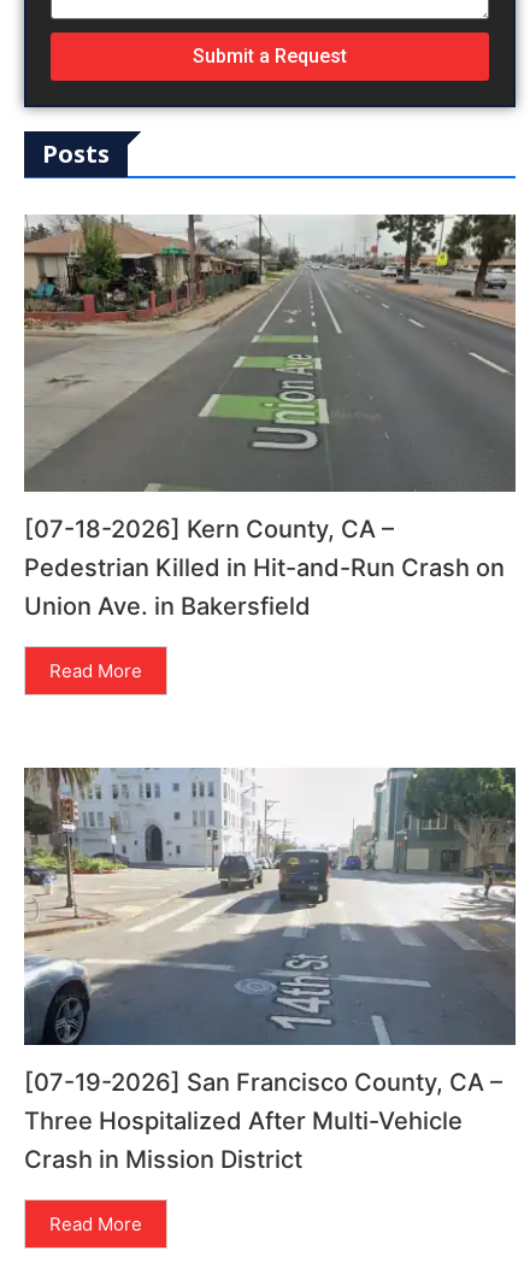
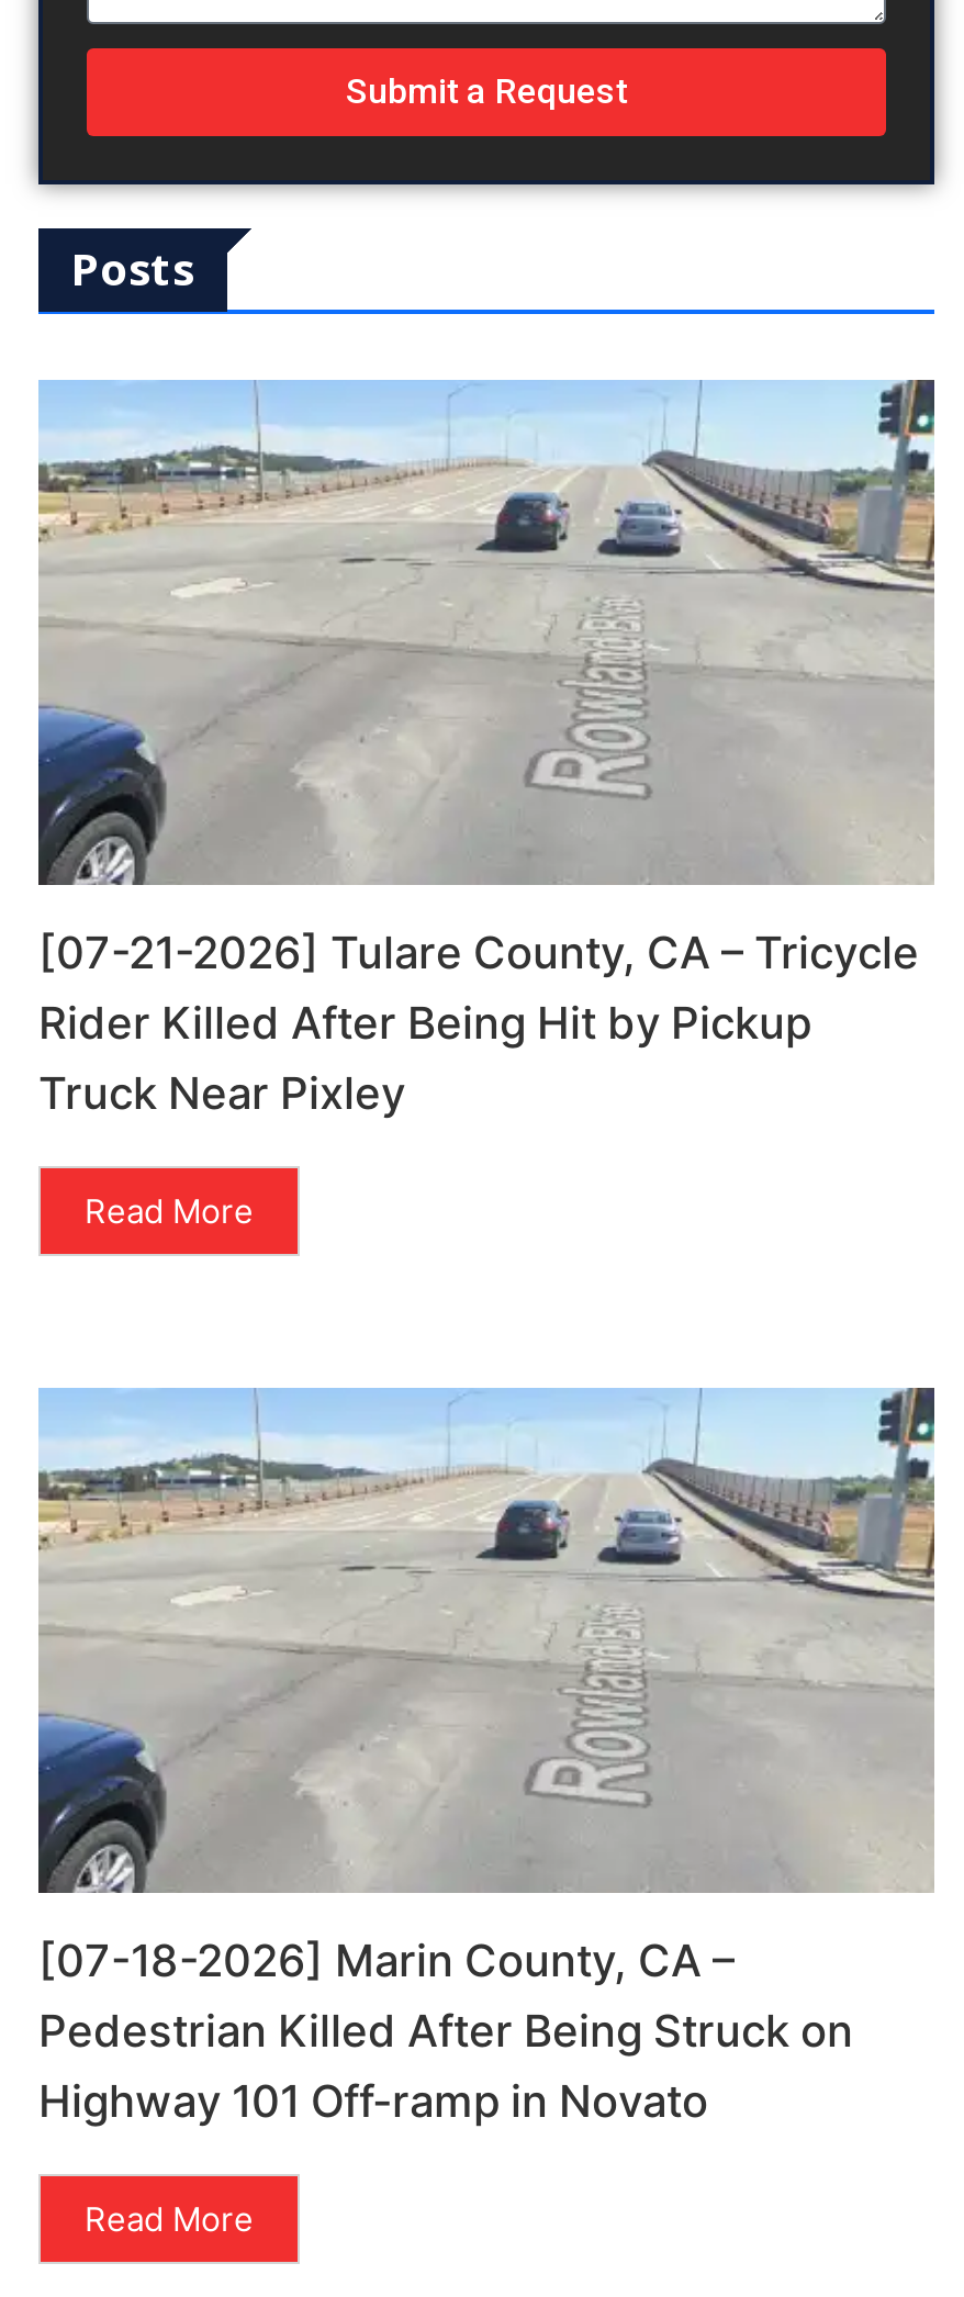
- [image]
- [07-18-2026] Kern County, CA –
- Pedestrian Killed in Hit-and-Run Crash on
- Union Ave. in Bakersfield
+ [image]
+ [07-21-2026] Tulare County, CA – Tricycle
+ Rider Killed After Being Hit by Pickup
+ Truck Near Pixley

- [image]
- [07-19-2026] San Francisco County, CA –
- Three Hospitalized After Multi-Vehicle
- Crash in Mission District
+ [image]
+ [07-18-2026] Marin County, CA –
+ Pedestrian Killed After Being Struck on
+ Highway 101 Off-ramp in Novato
